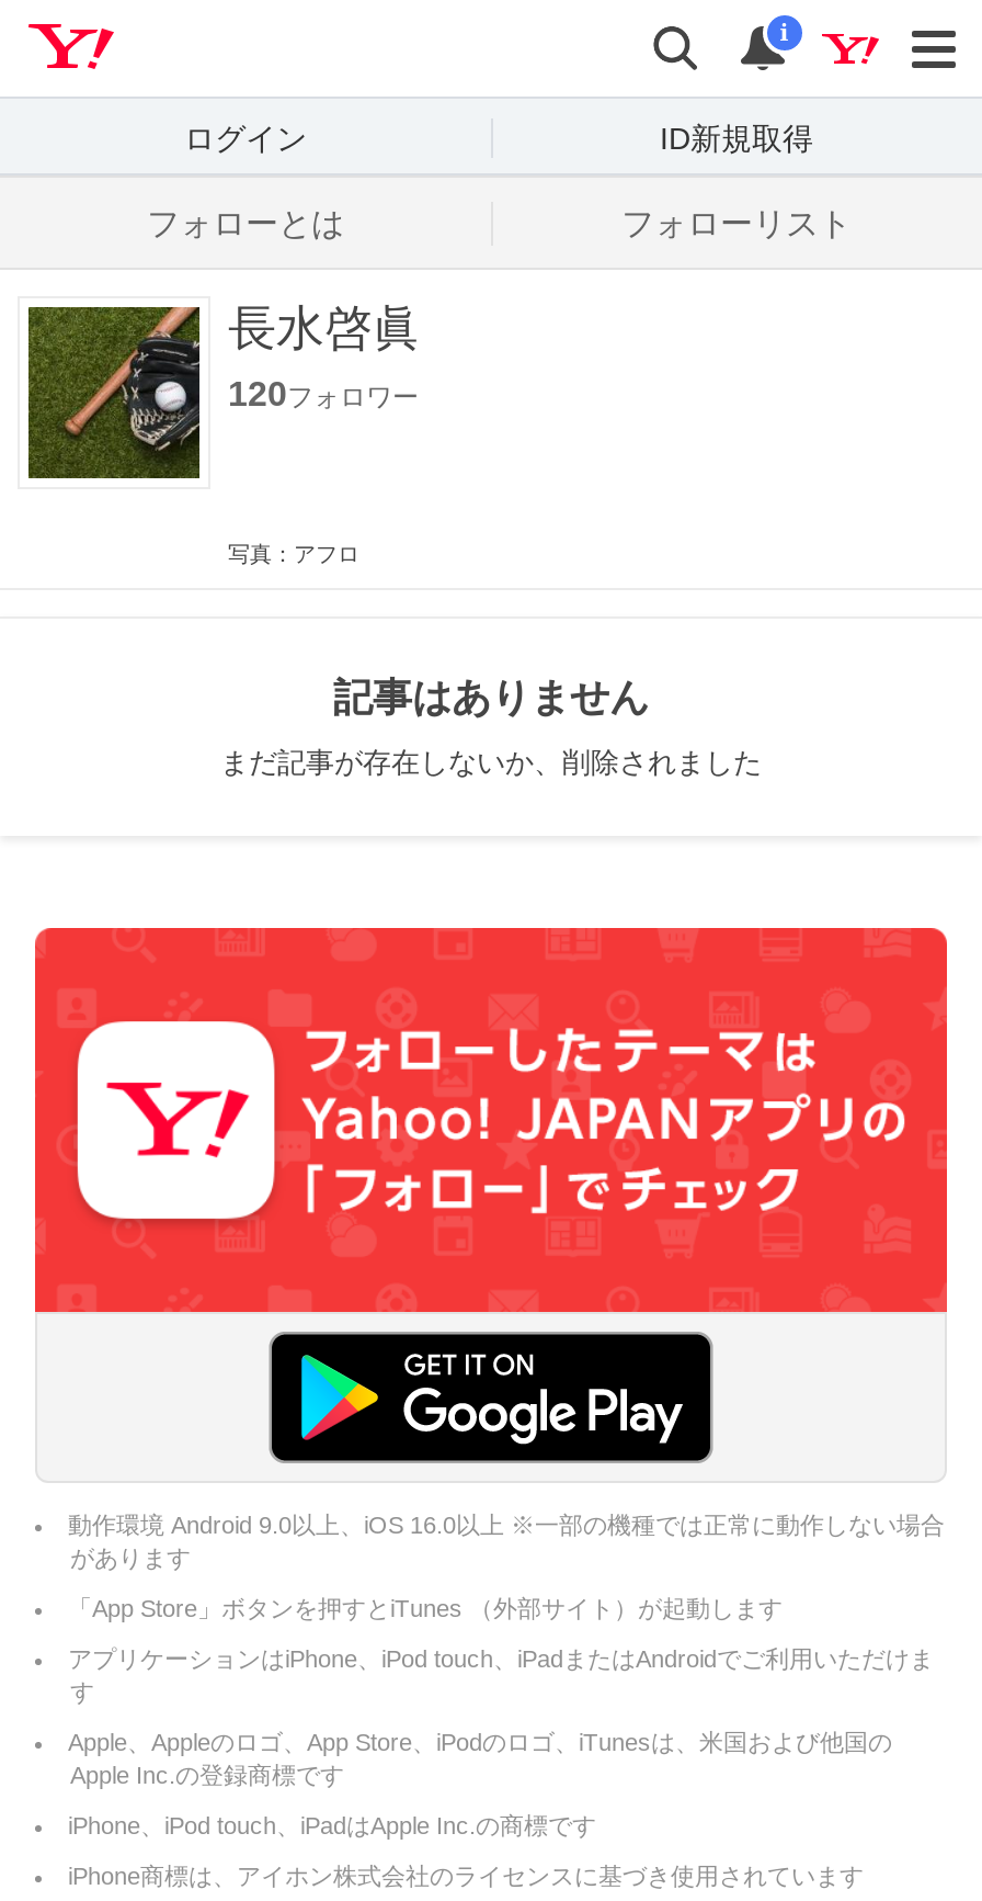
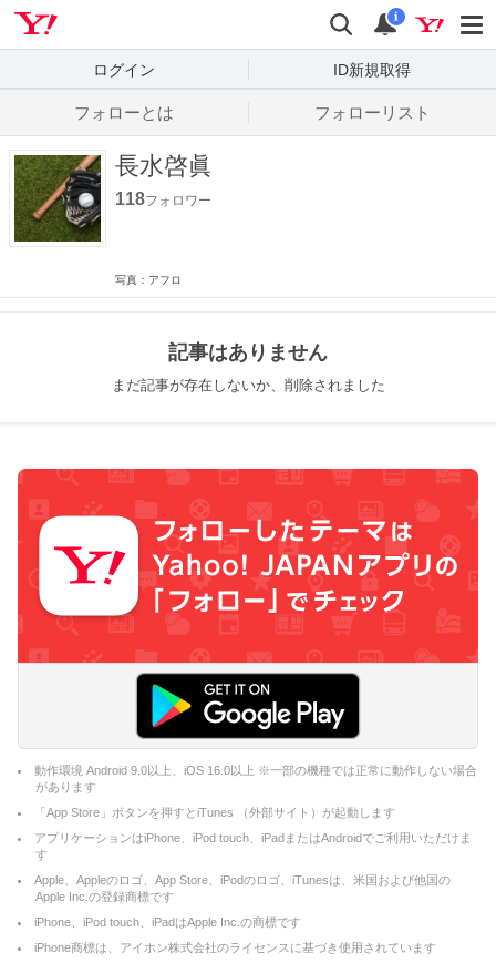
- 120フォロワー
+ 118フォロワー
